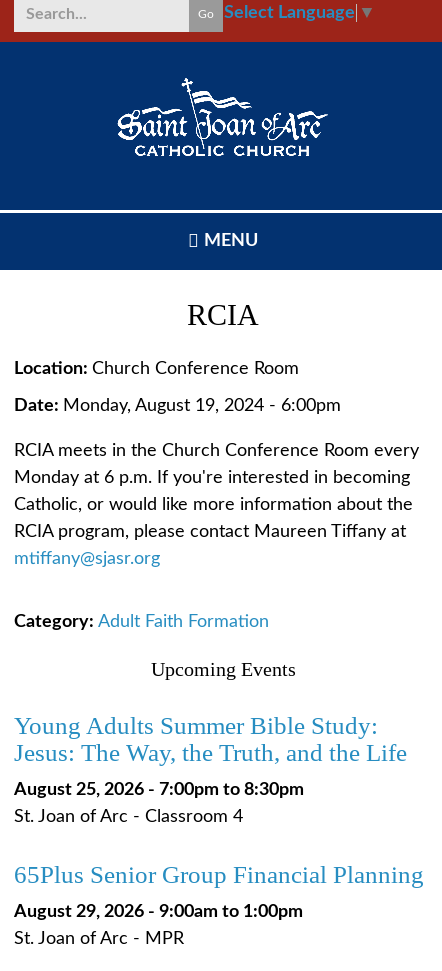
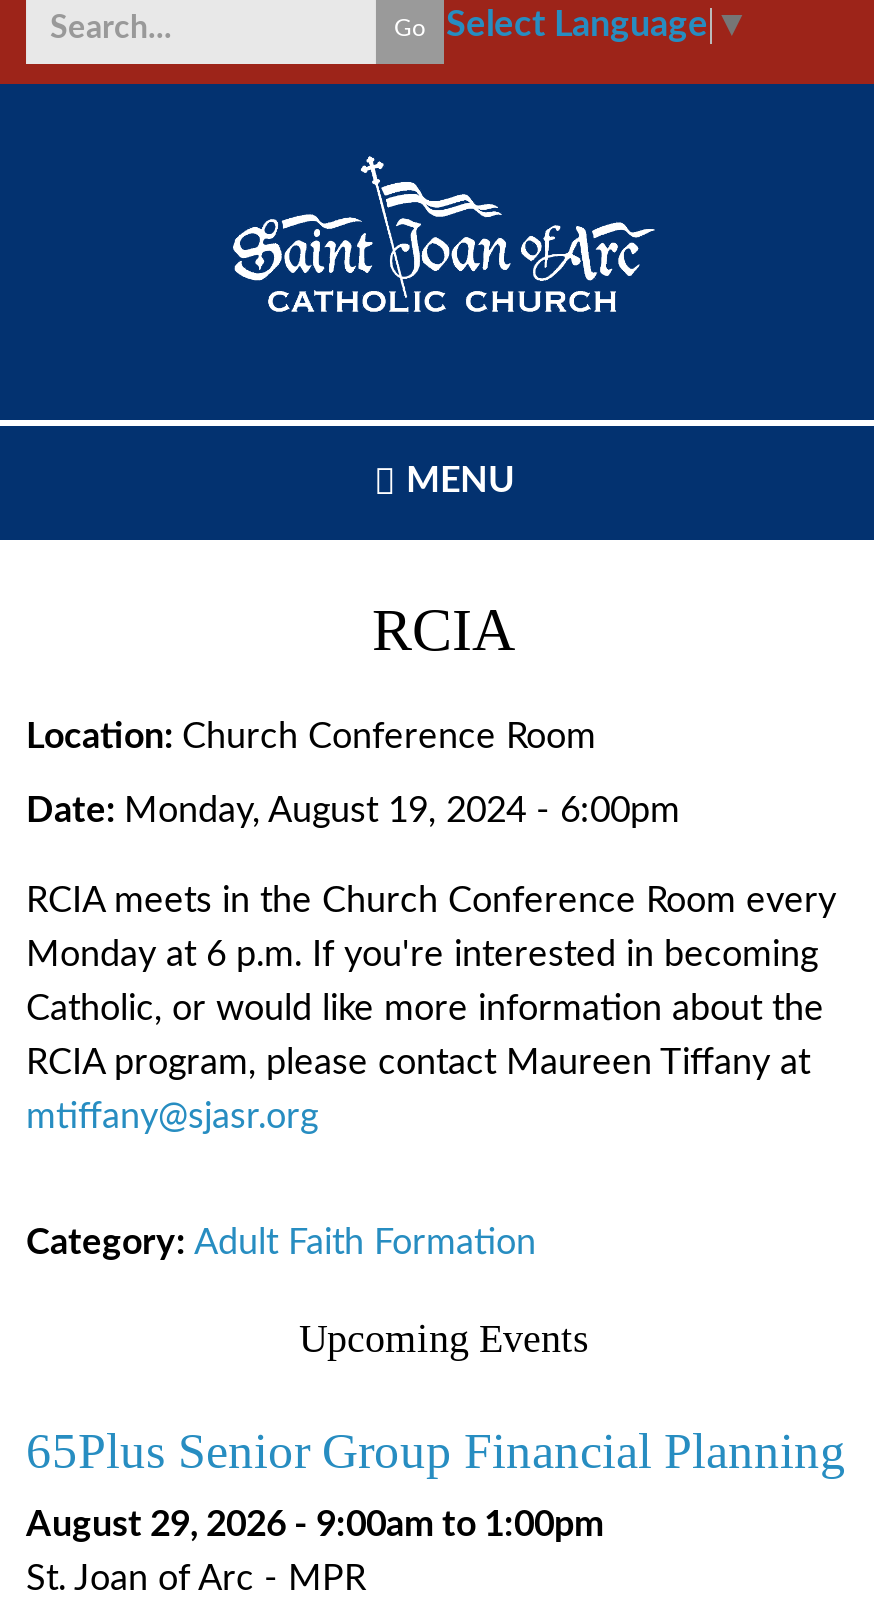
- Young Adults Summer Bible Study:
- Jesus: The Way, the Truth, and the Life
- August 25, 2026 - 7:00pm to 8:30pm
- St. Joan of Arc - Classroom 4
